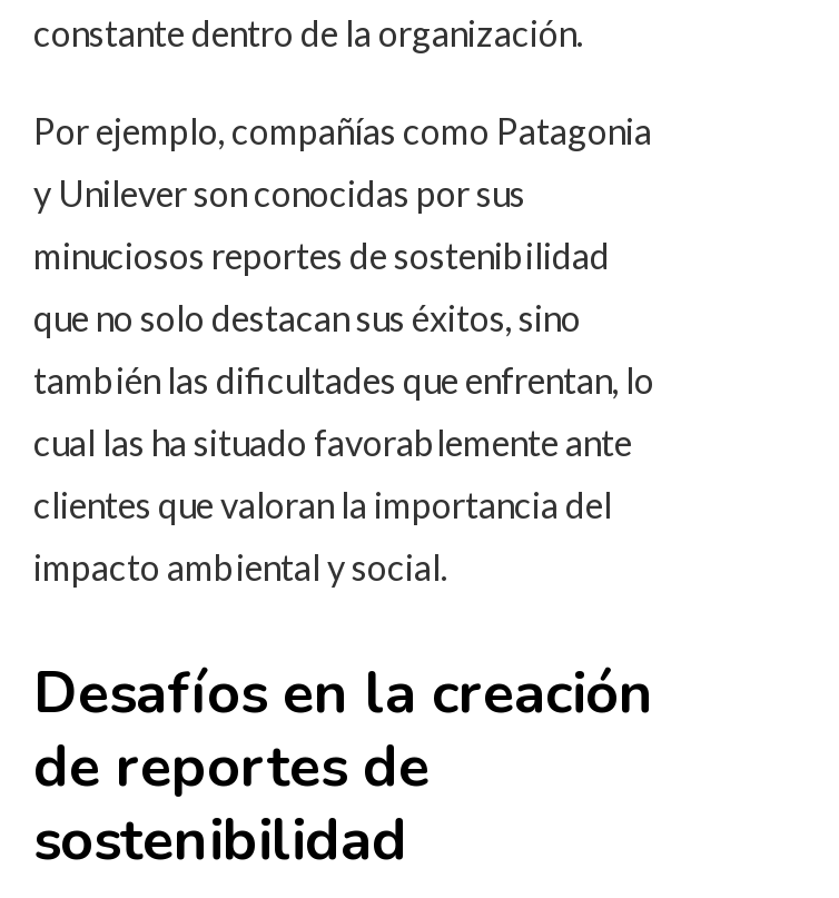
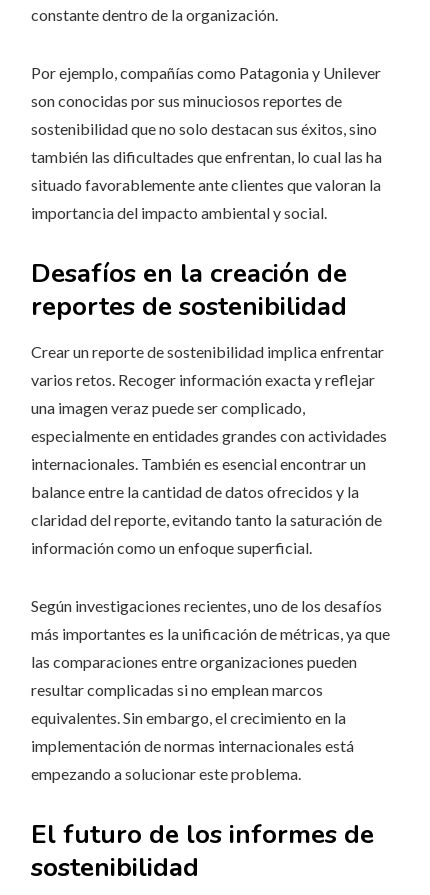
- Por ejemplo, compañías como Patagonia
- y Unilever son conocidas por sus
- minuciosos reportes de sostenibilidad
- que no solo destacan sus éxitos, sino
- también las dificultades que enfrentan, lo
- cual las ha situado favorablemente ante
- clientes que valoran la importancia del
- impacto ambiental y social.
- Desafíos en la creación
- de reportes de
+ Por ejemplo, compañías como Patagonia y Unilever
+ son conocidas por sus minuciosos reportes de
+ sostenibilidad que no solo destacan sus éxitos, sino
+ también las dificultades que enfrentan, lo cual las ha
+ situado favorablemente ante clientes que valoran la
+ importancia del impacto ambiental y social.
+ Desafíos en la creación de
+ reportes de sostenibilidad
+ Crear un reporte de sostenibilidad implica enfrentar
+ varios retos. Recoger información exacta y reflejar
+ una imagen veraz puede ser complicado,
+ especialmente en entidades grandes con actividades
+ internacionales. También es esencial encontrar un
+ balance entre la cantidad de datos ofrecidos y la
+ claridad del reporte, evitando tanto la saturación de
+ información como un enfoque superficial.
+ Según investigaciones recientes, uno de los desafíos
+ más importantes es la unificación de métricas, ya que
+ las comparaciones entre organizaciones pueden
+ resultar complicadas si no emplean marcos
+ equivalentes. Sin embargo, el crecimiento en la
+ implementación de normas internacionales está
+ empezando a solucionar este problema.
+ El futuro de los informes de
